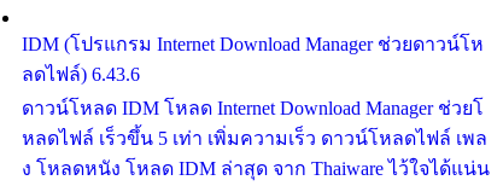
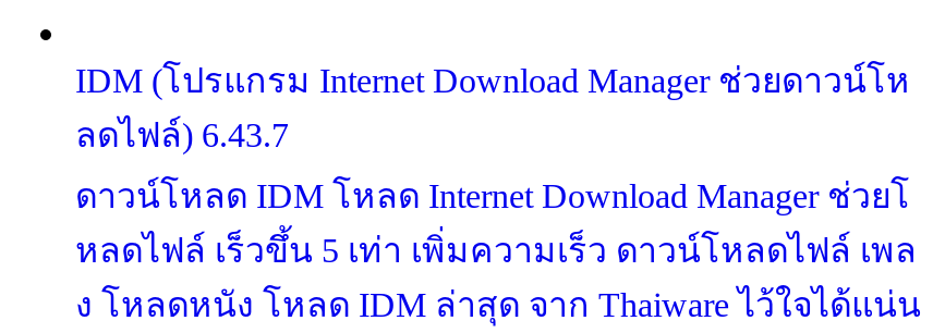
- ลดไฟล์) 6.43.6
+ ลดไฟล์) 6.43.7
